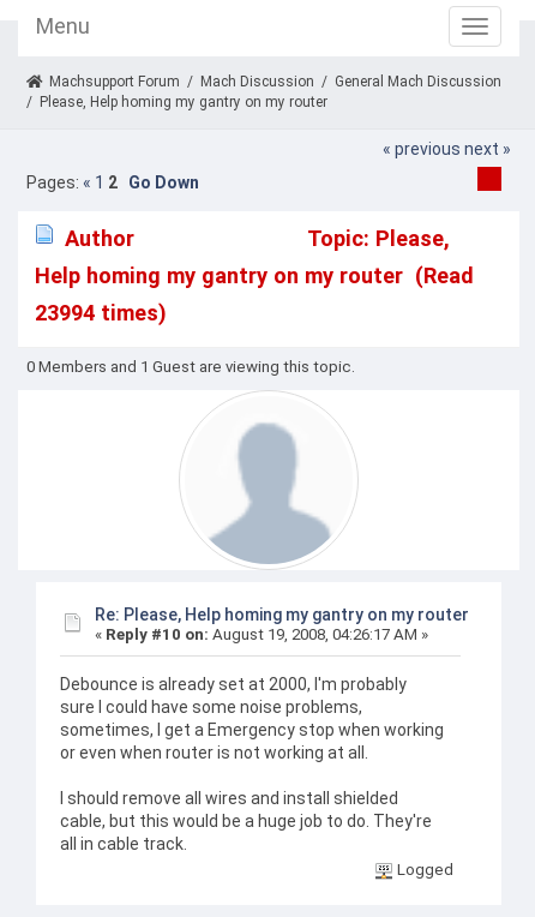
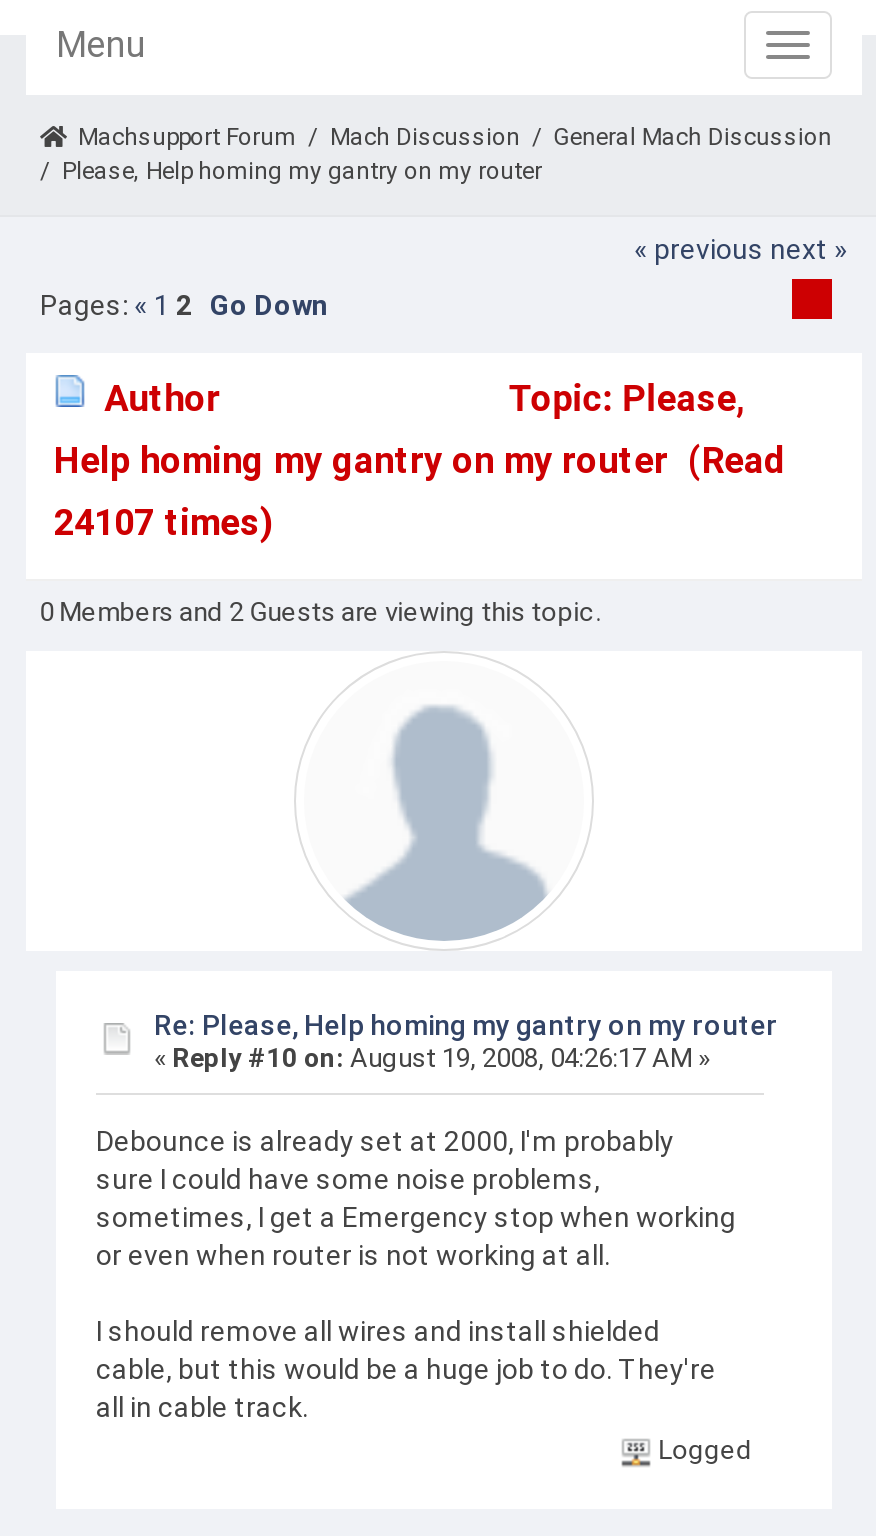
- 23994 times)
+ 24107 times)

- 0 Members and 1 Guest are viewing this topic.
+ 0 Members and 2 Guests are viewing this topic.
